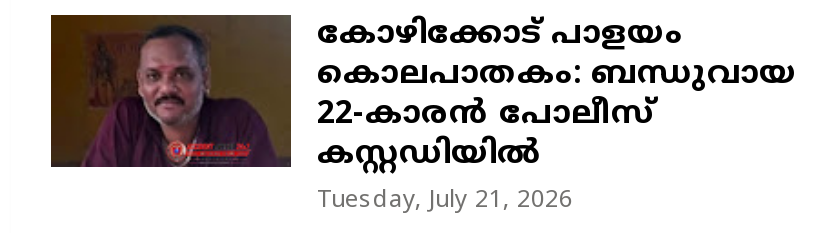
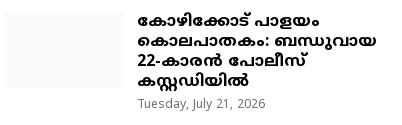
- [image]
